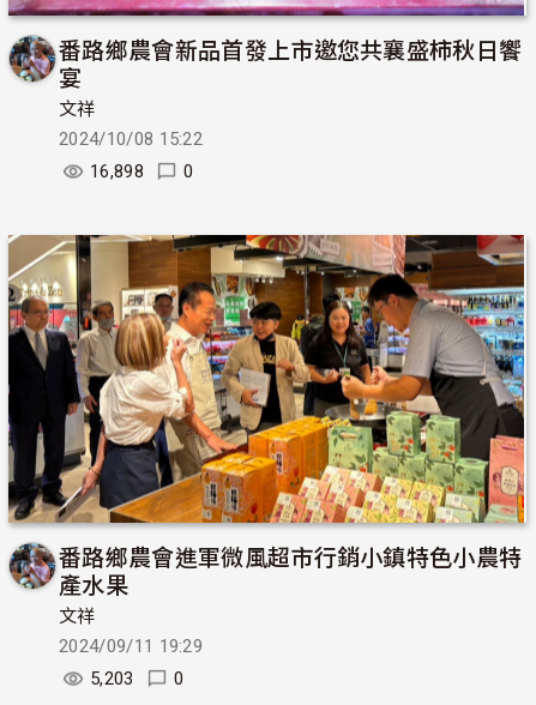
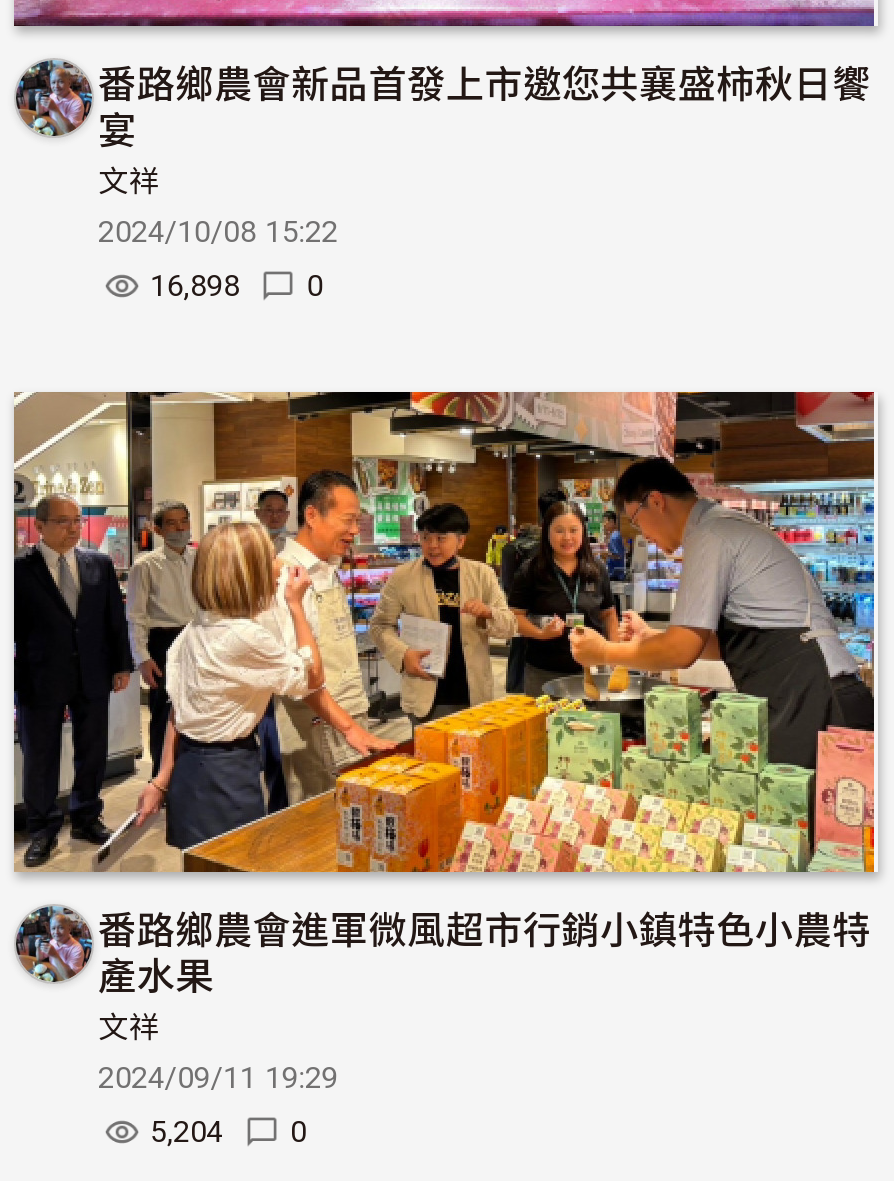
- 5,203 0
+ 5,204 0
